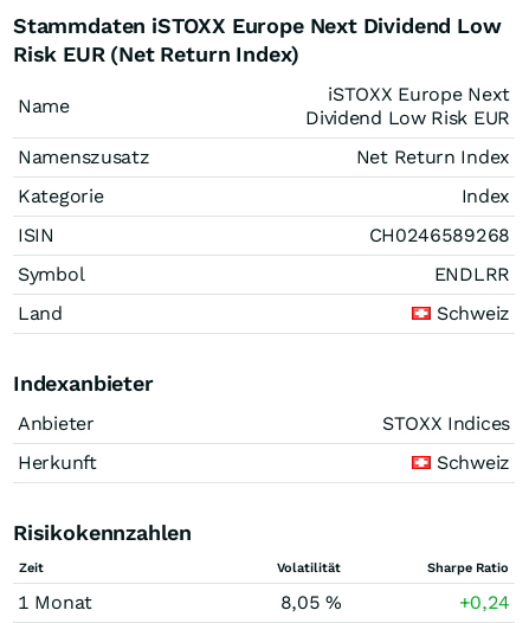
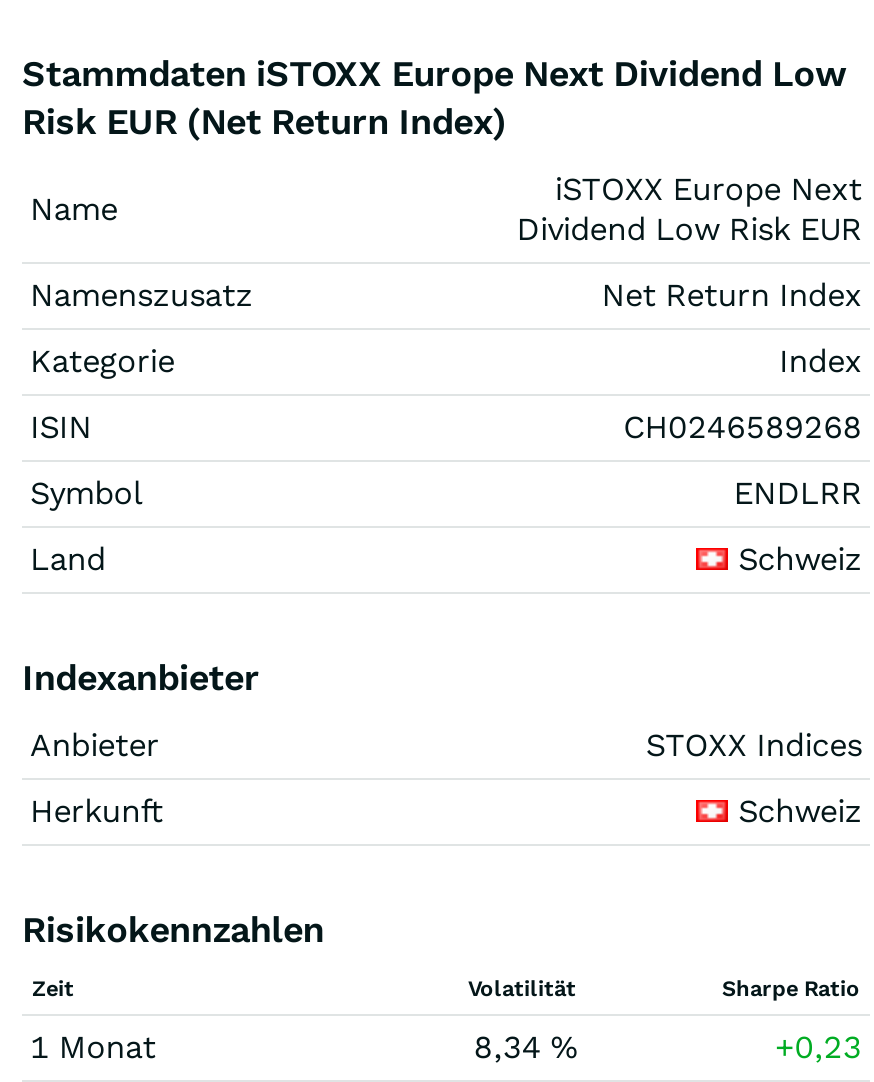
- 8,05 %
+ 8,34 %

- +0,24
+ +0,23
